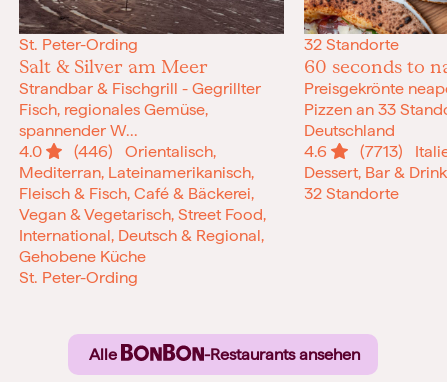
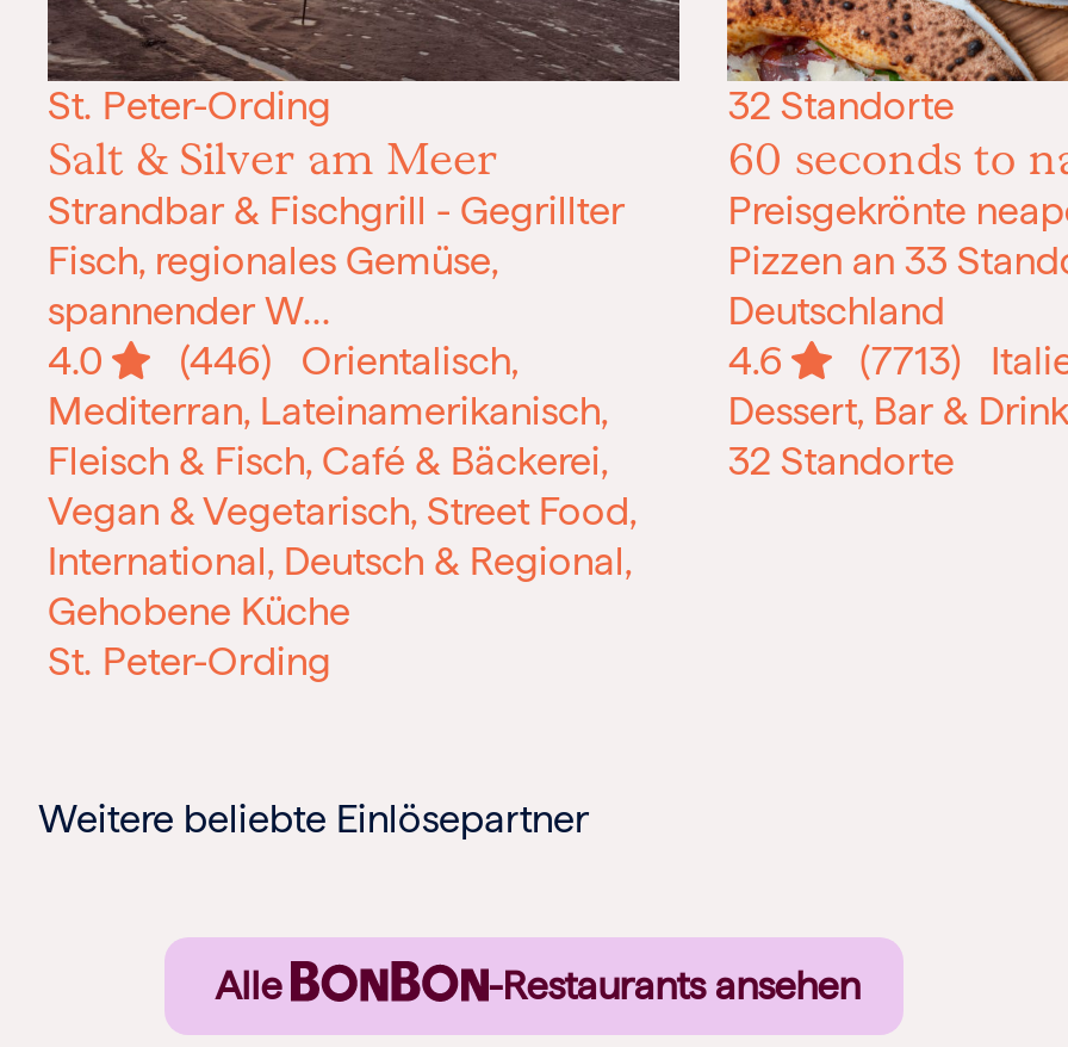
+ Weitere beliebte Einlösepartner
